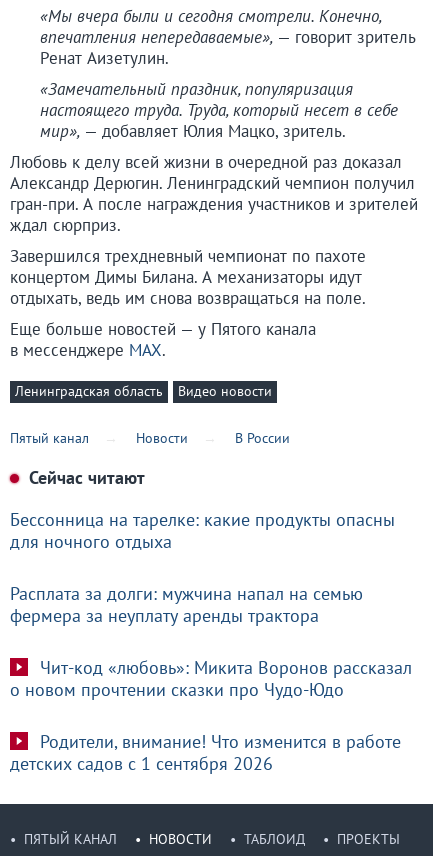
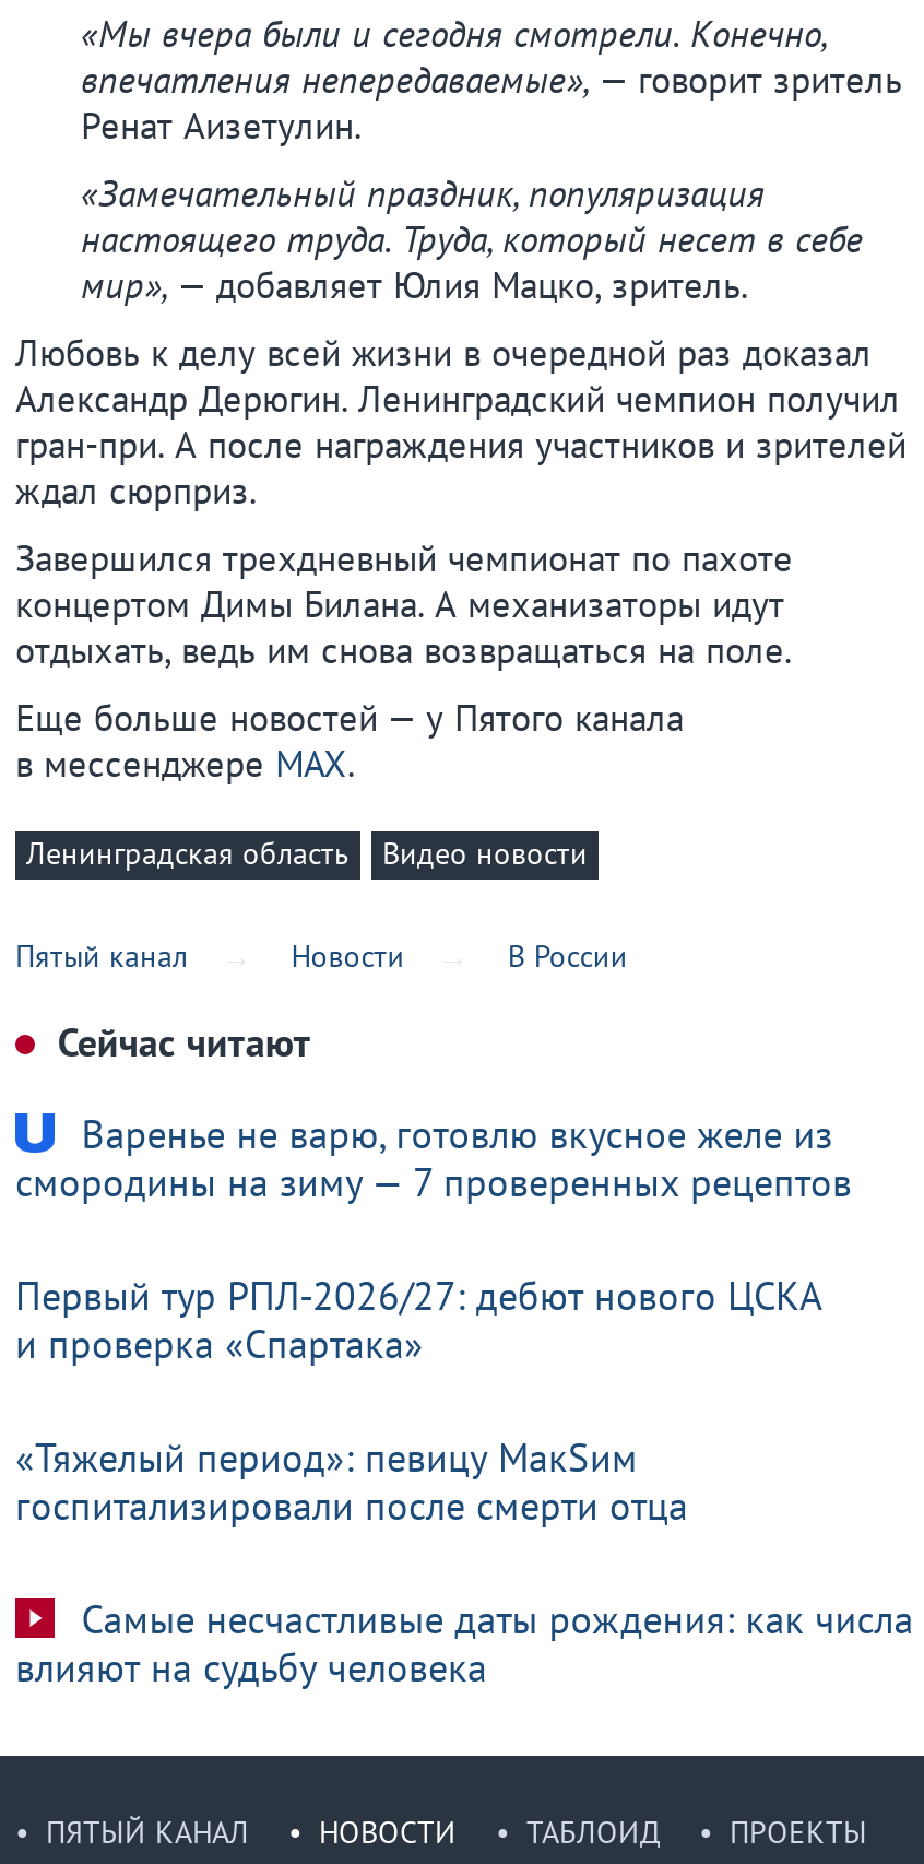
- Бессонница на тарелке: какие продукты опасны
- для ночного отдыха
+ Варенье не варю, готовлю вкусное желе из
+ смородины на зиму — 7 проверенных рецептов

- Расплата за долги: мужчина напал на семью
- фермера за неуплату аренды трактора
+ Первый тур РПЛ-2026/27: дебют нового ЦСКА
+ и проверка «Спартака»

- Чит-код «любовь»: Микита Воронов рассказал
- о новом прочтении сказки про Чудо-Юдо
+ «Тяжелый период»: певицу МакSим
+ госпитализировали после смерти отца

- Родители, внимание! Что изменится в работе
- детских садов с 1 сентября 2026
+ Самые несчастливые даты рождения: как числа
+ влияют на судьбу человека
